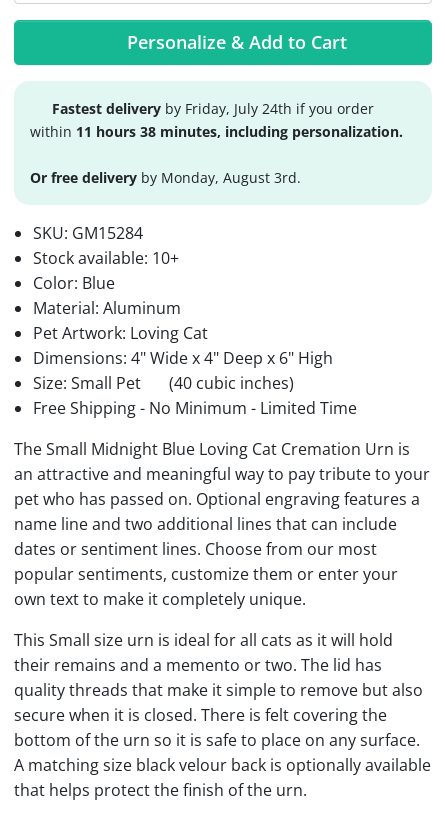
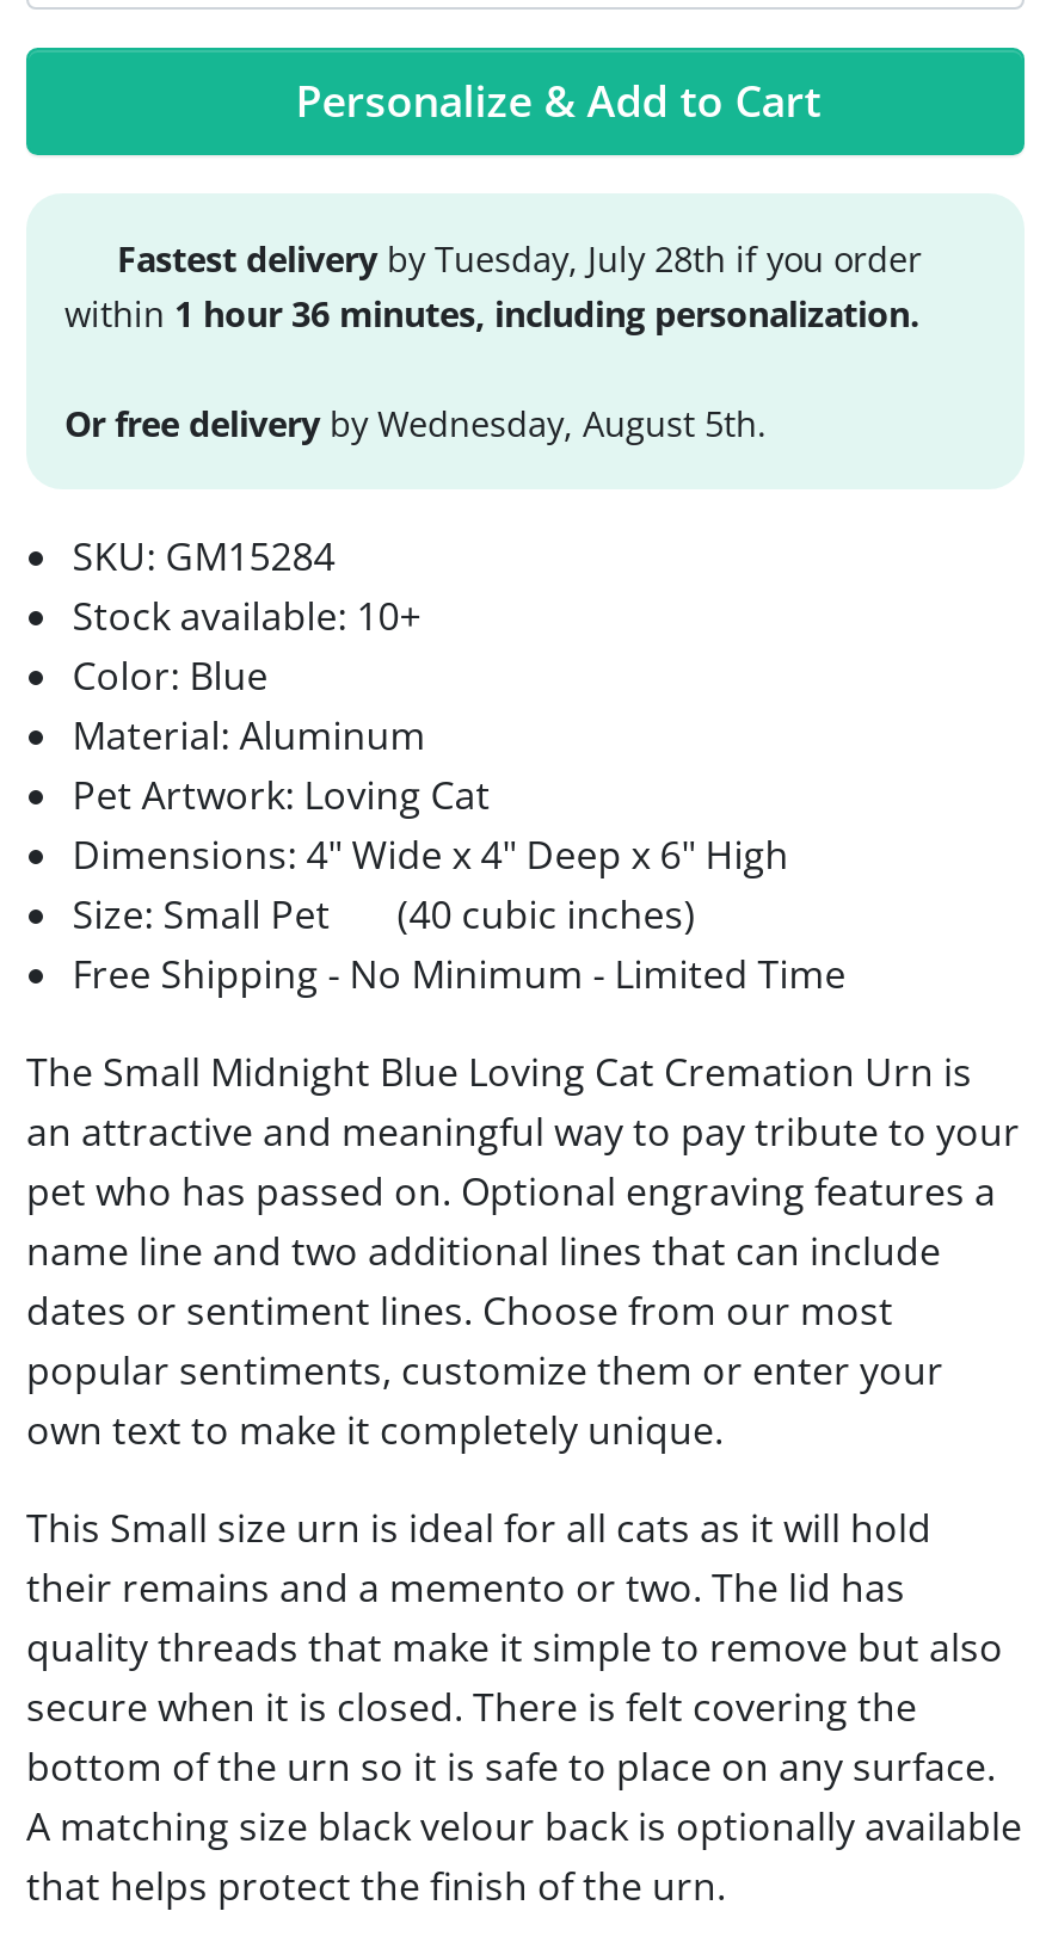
- Fastest delivery by Friday, July 24th if you order
+ Fastest delivery by Tuesday, July 28th if you order

- within 11 hours 38 minutes, including personalization.
+ within 1 hour 36 minutes, including personalization.

- Or free delivery by Monday, August 3rd.
+ Or free delivery by Wednesday, August 5th.
